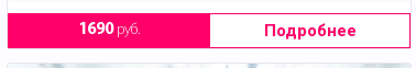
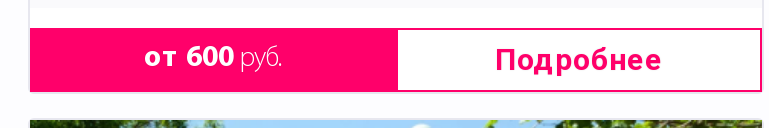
- 1690 руб.
+ от 600 руб.
